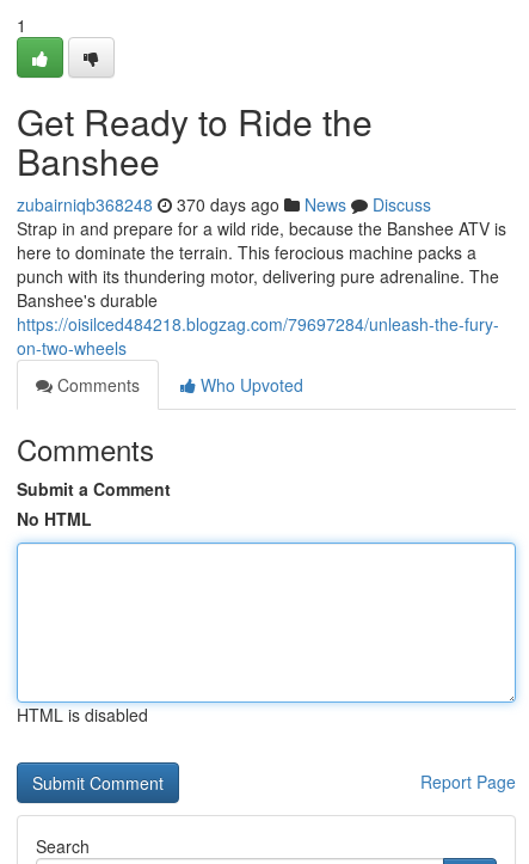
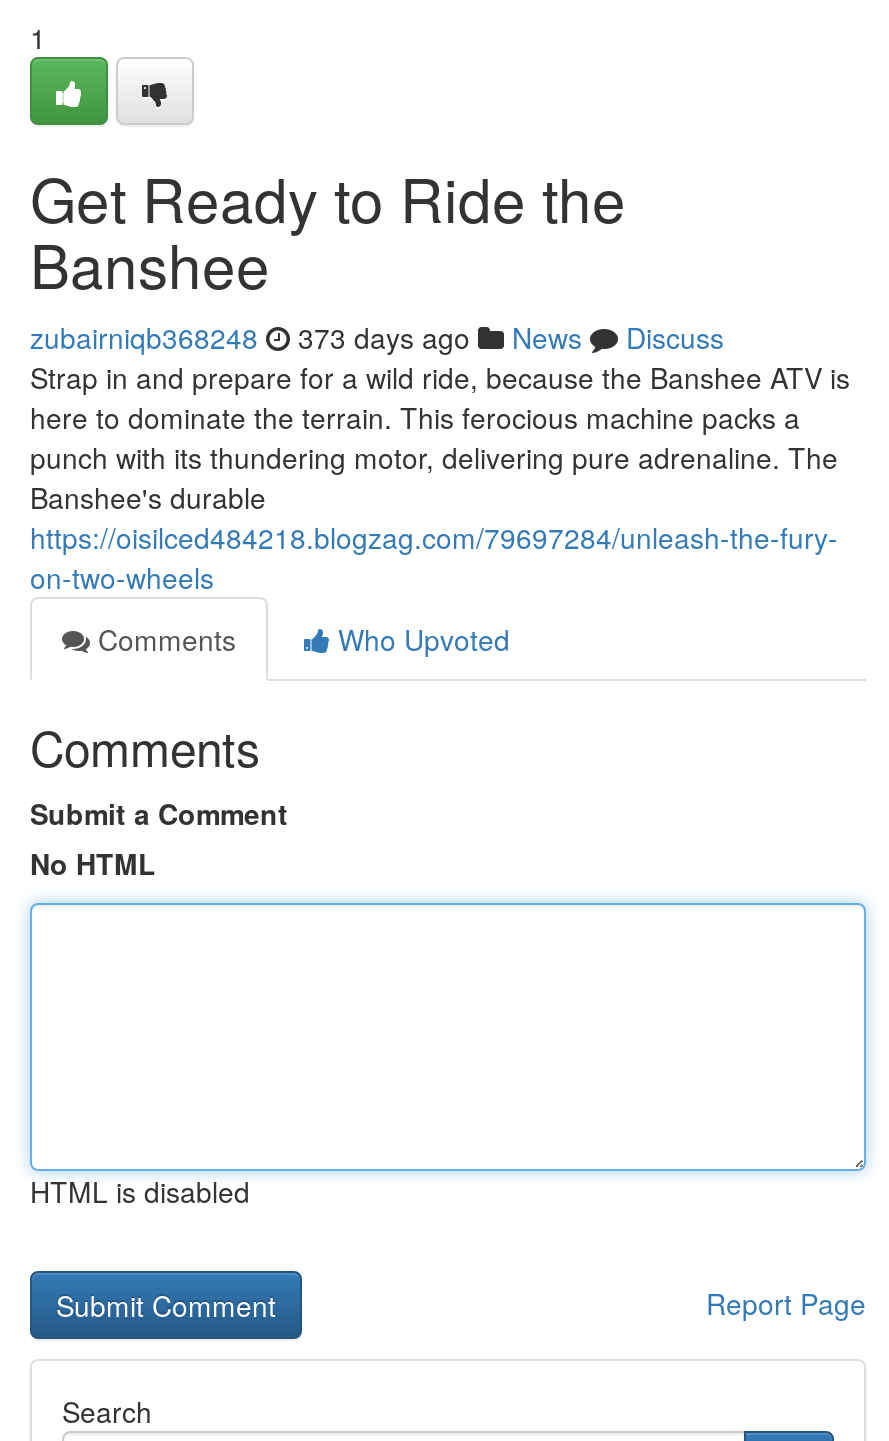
- zubairniqb368248 370 days ago News Discuss
+ zubairniqb368248 373 days ago News Discuss
